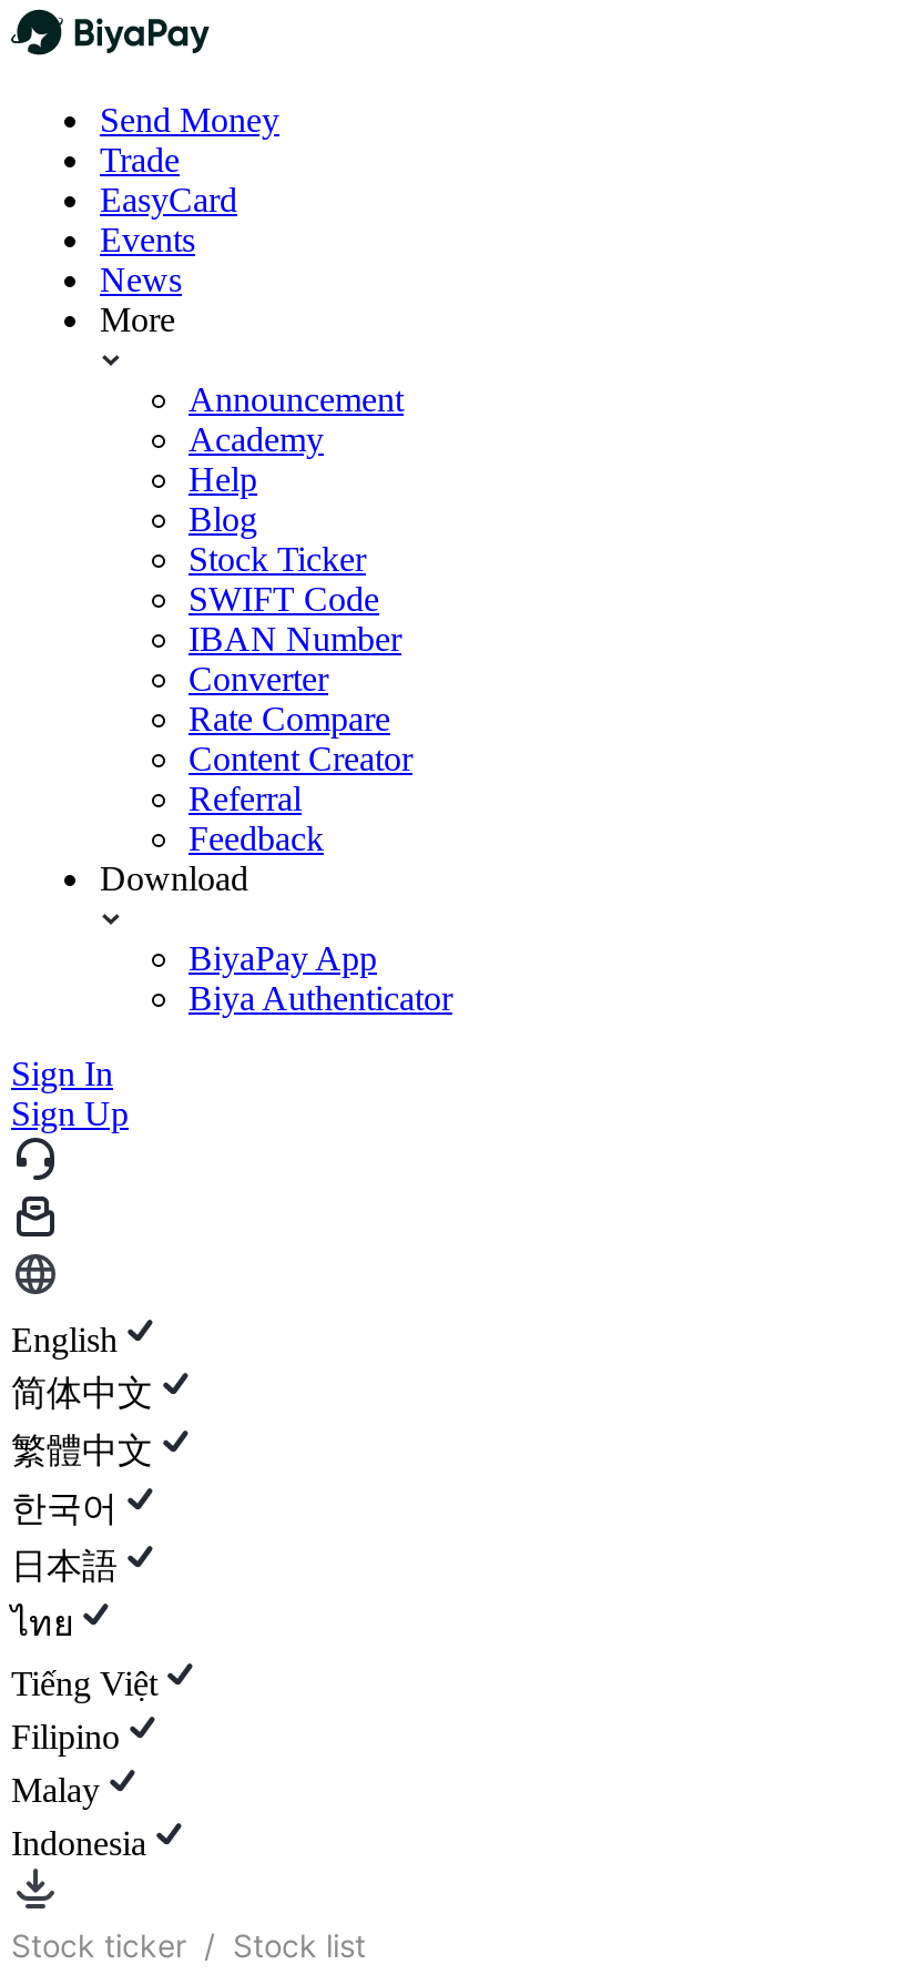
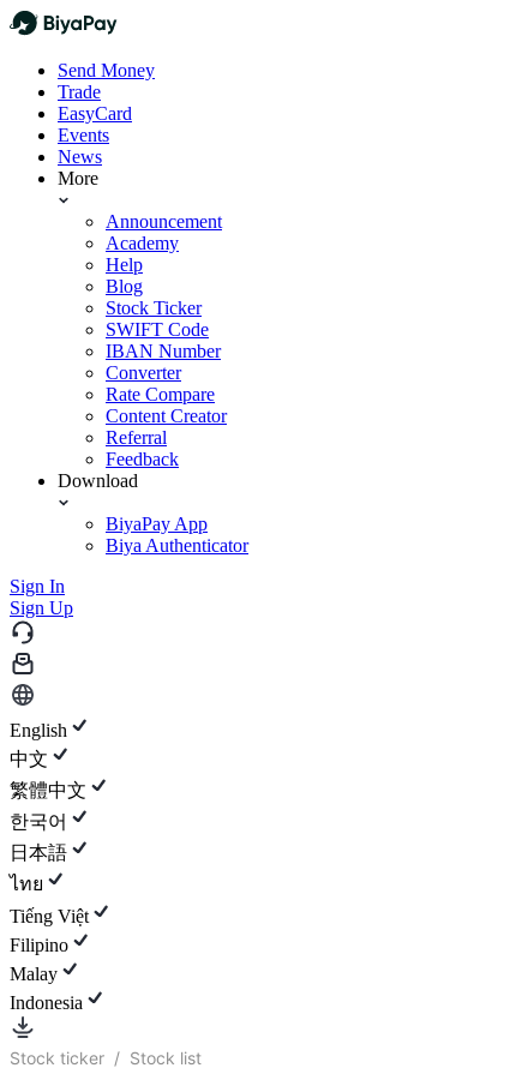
- 简体中文
+ 中文
